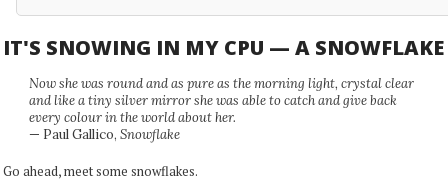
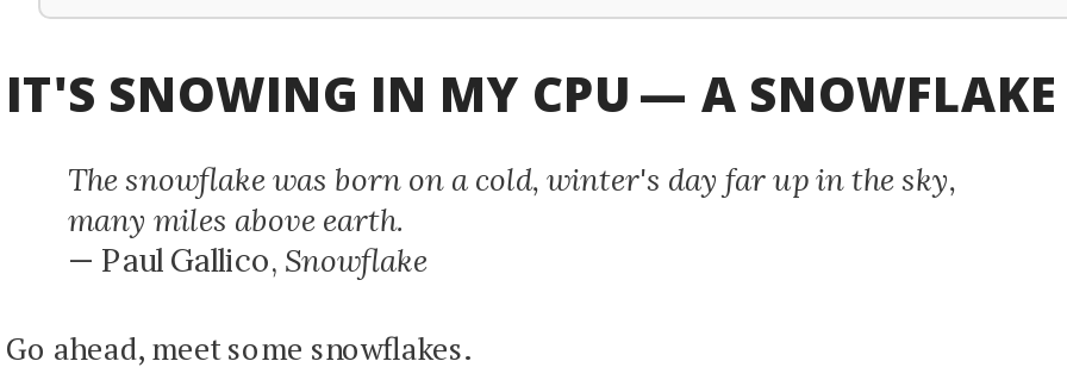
- Now she was round and as pure as the morning light, crystal clear
- and like a tiny silver mirror she was able to catch and give back
- every colour in the world about her.
+ The snowflake was born on a cold, winter's day far up in the sky,
+ many miles above earth.
